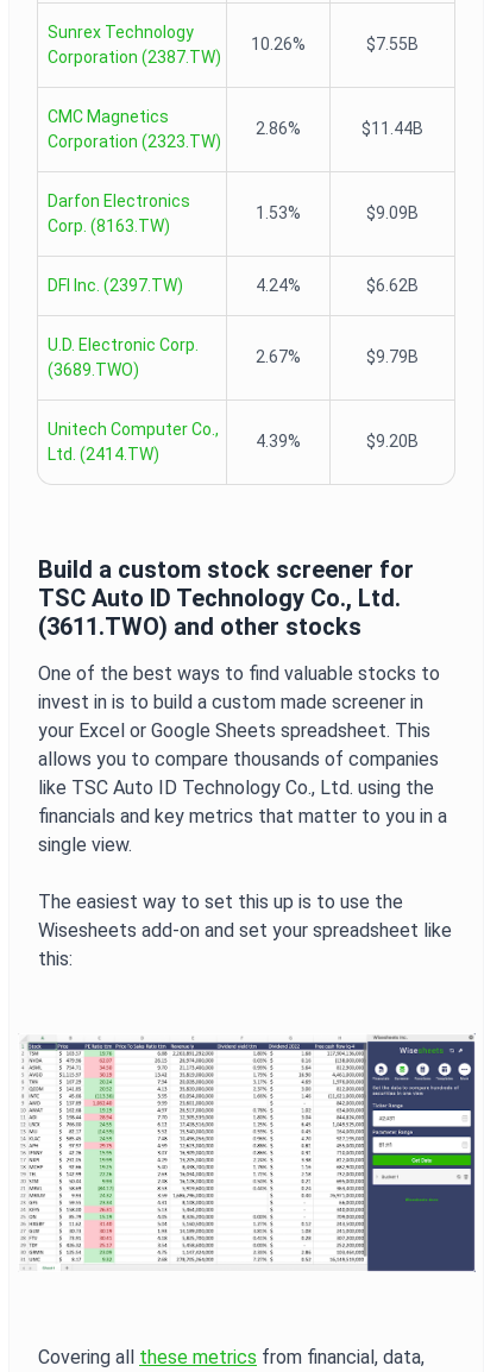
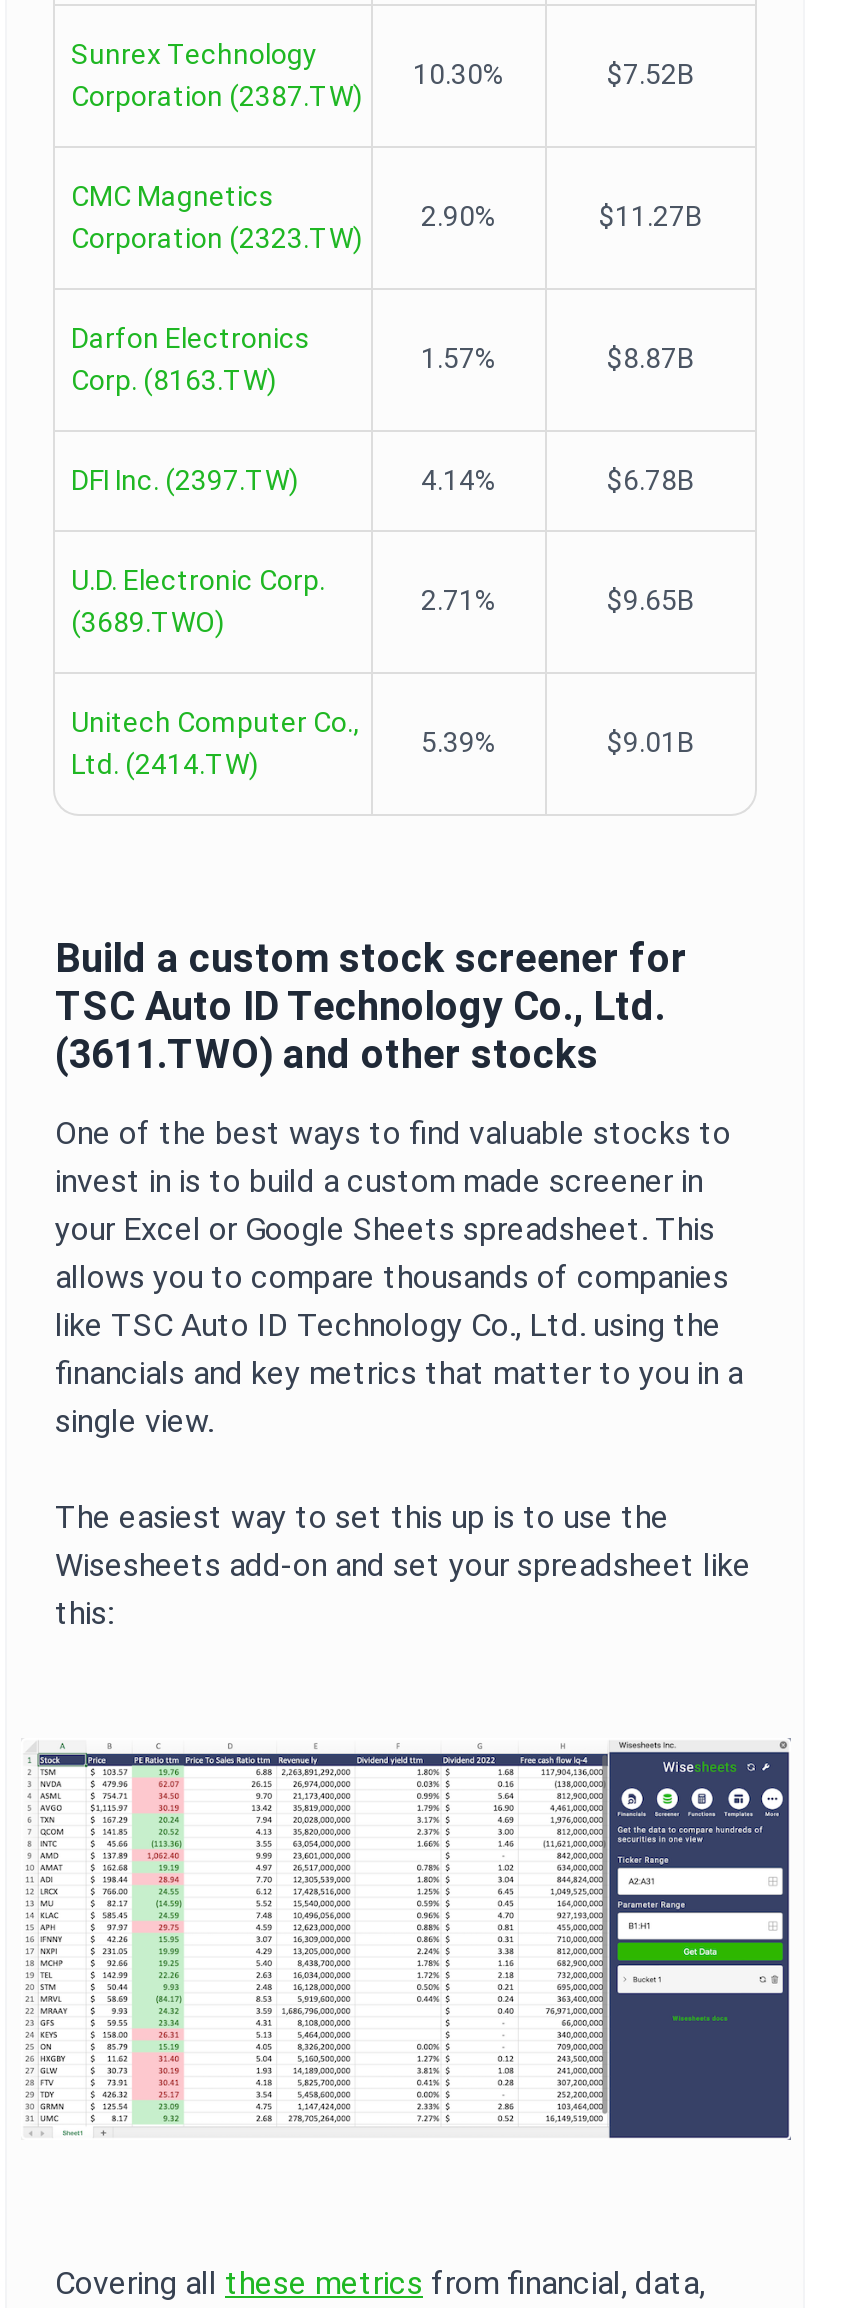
- 10.26%
- $7.55B
+ 10.30%
+ $7.52B

- 2.86%
- $11.44B
+ 2.90%
+ $11.27B

- 1.53%
- $9.09B
+ 1.57%
+ $8.87B

- 4.24%
- $6.62B
+ 4.14%
+ $6.78B

- 2.67%
- $9.79B
+ 2.71%
+ $9.65B

- 4.39%
- $9.20B
+ 5.39%
+ $9.01B
